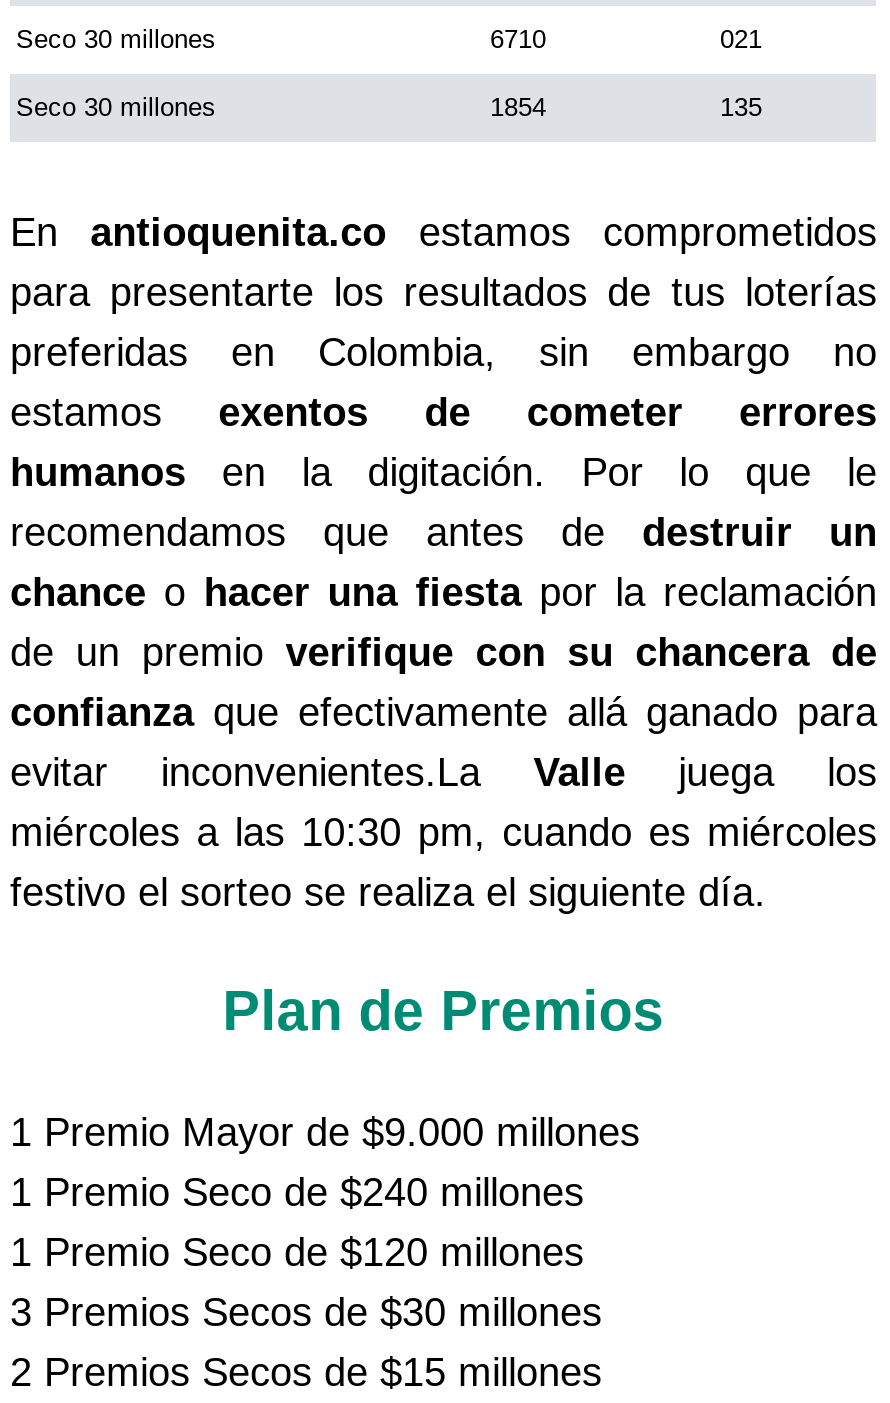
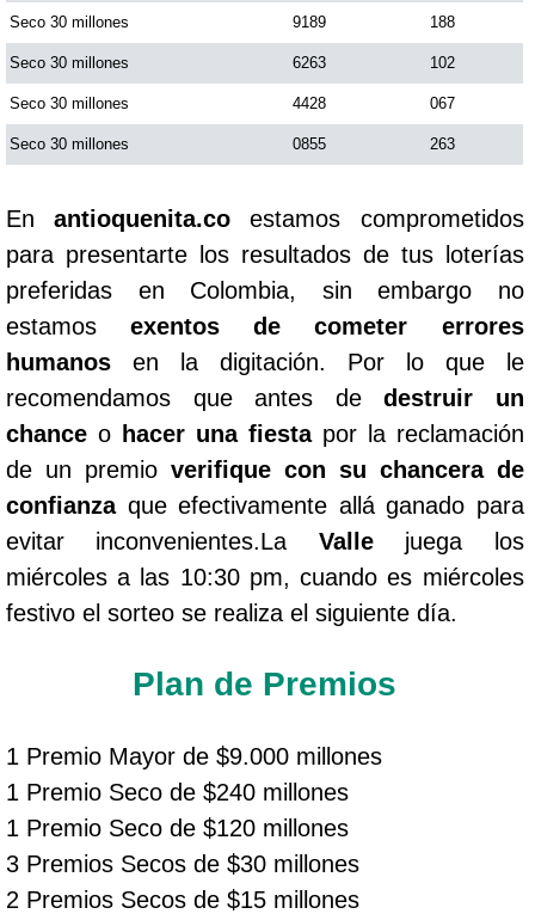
- 6710
+ 9189

- 021
+ 188

- 1854
- 135
+ 6263
+ 102
+ Seco 30 millones
+ 4428
+ 067
+ Seco 30 millones
+ 0855
+ 263
